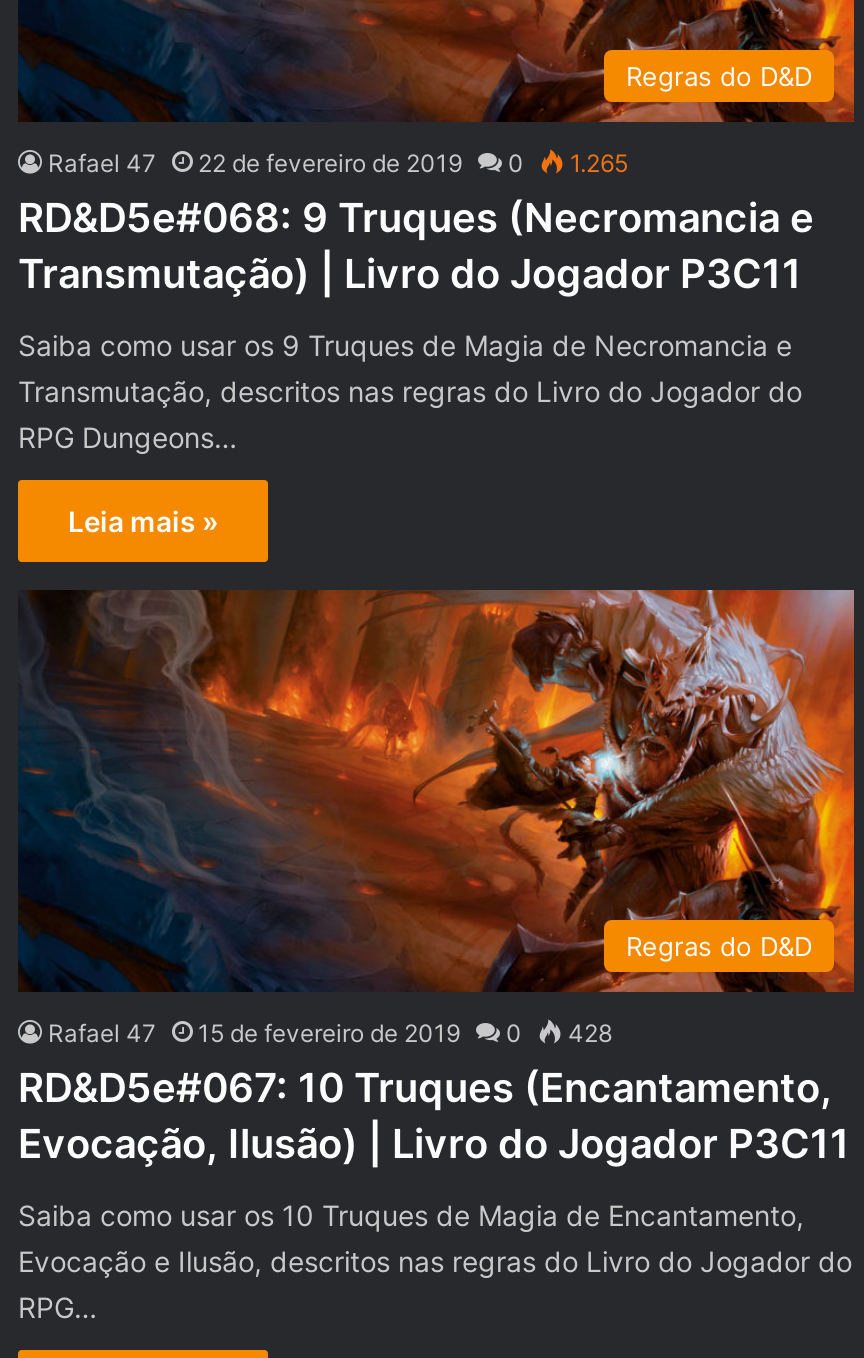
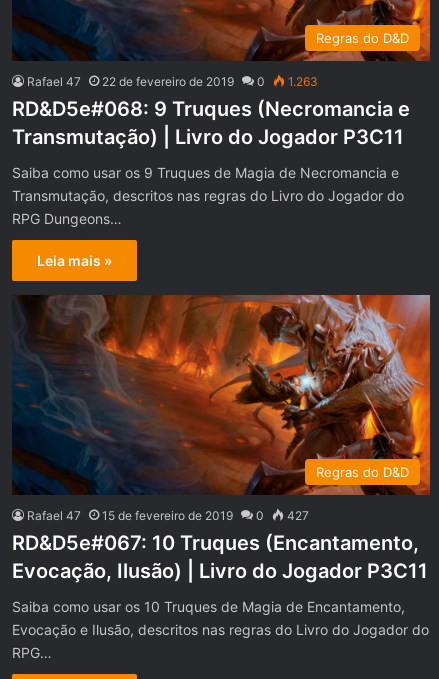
- Rafael 47 22 de fevereiro de 2019 0 1.265
+ Rafael 47 22 de fevereiro de 2019 0 1.263

- Rafael 47 15 de fevereiro de 2019 0 428
+ Rafael 47 15 de fevereiro de 2019 0 427
